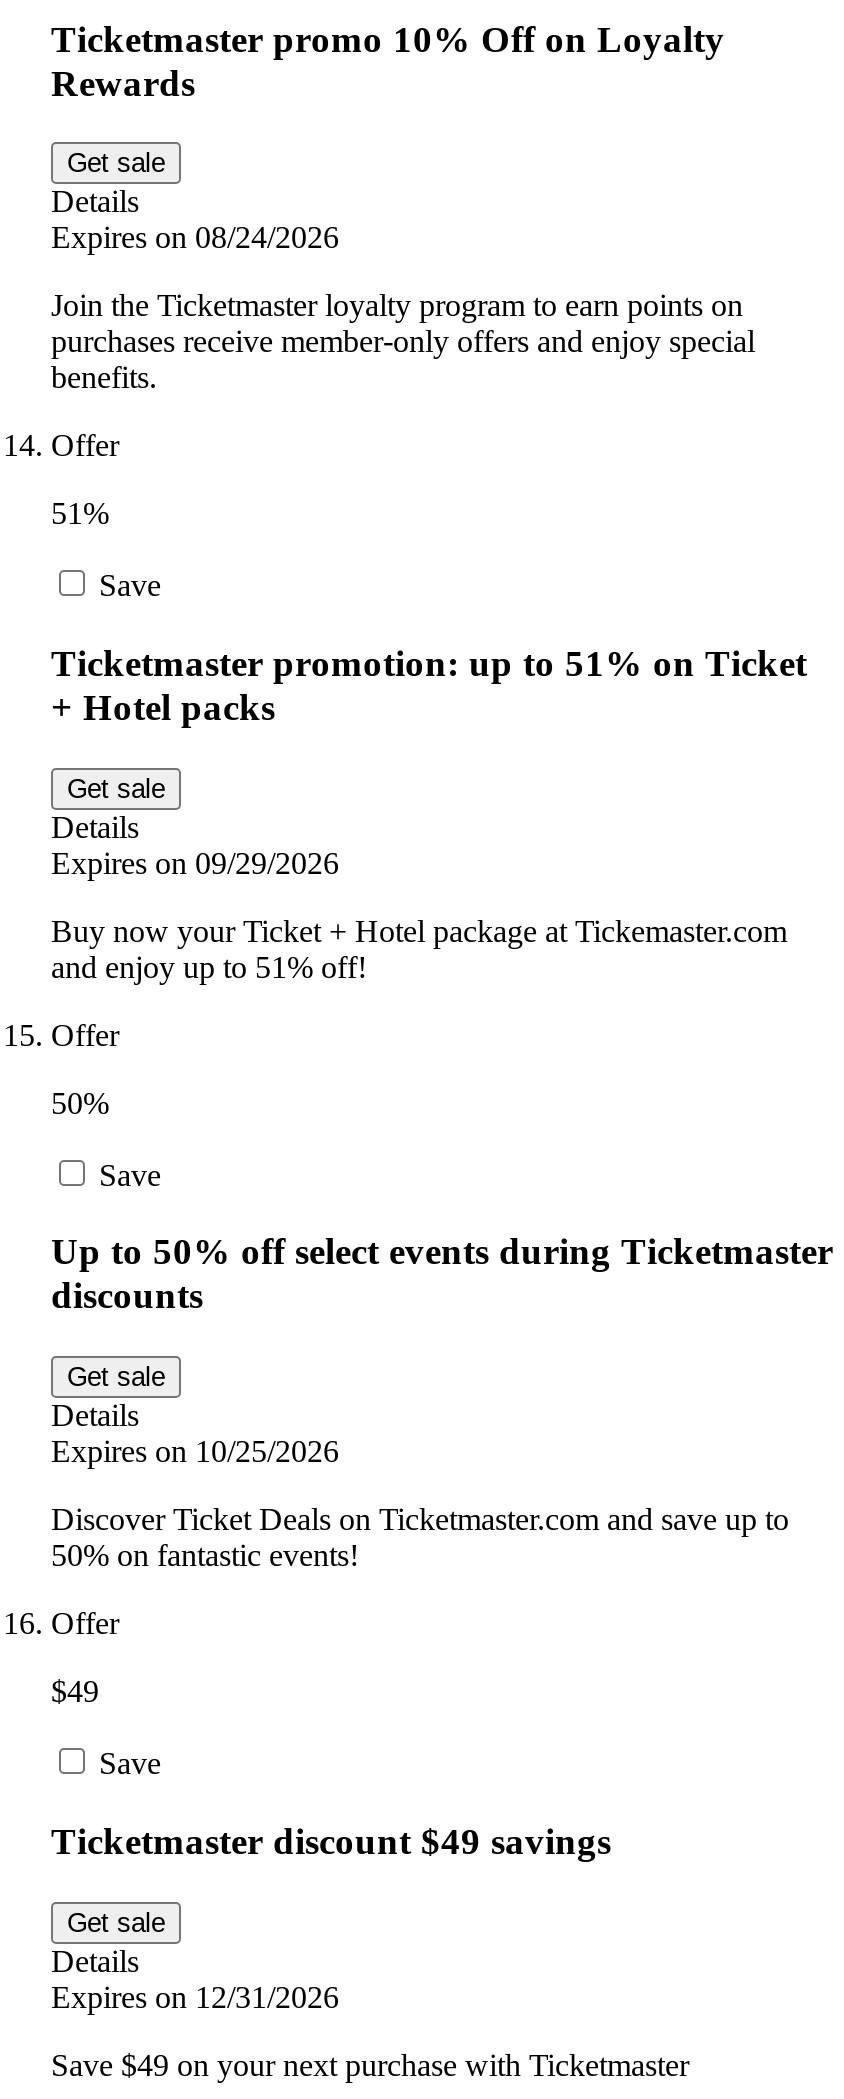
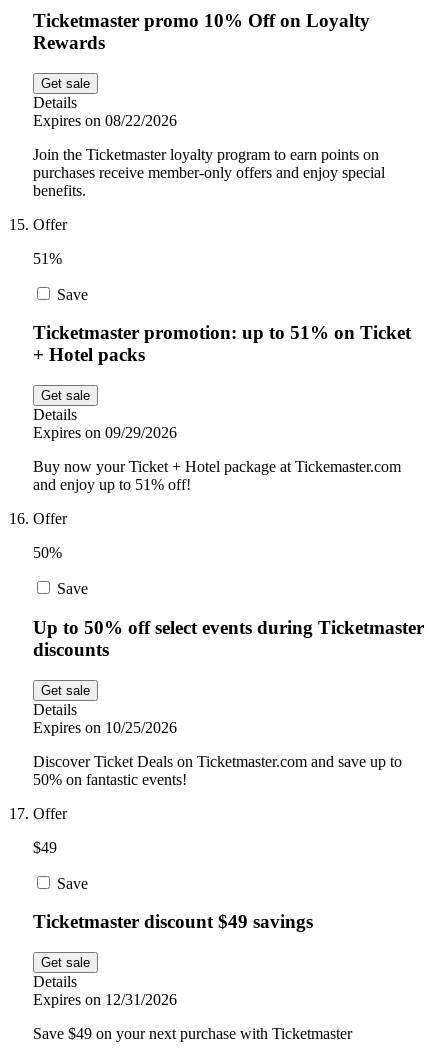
- Expires on 08/24/2026
+ Expires on 08/22/2026
